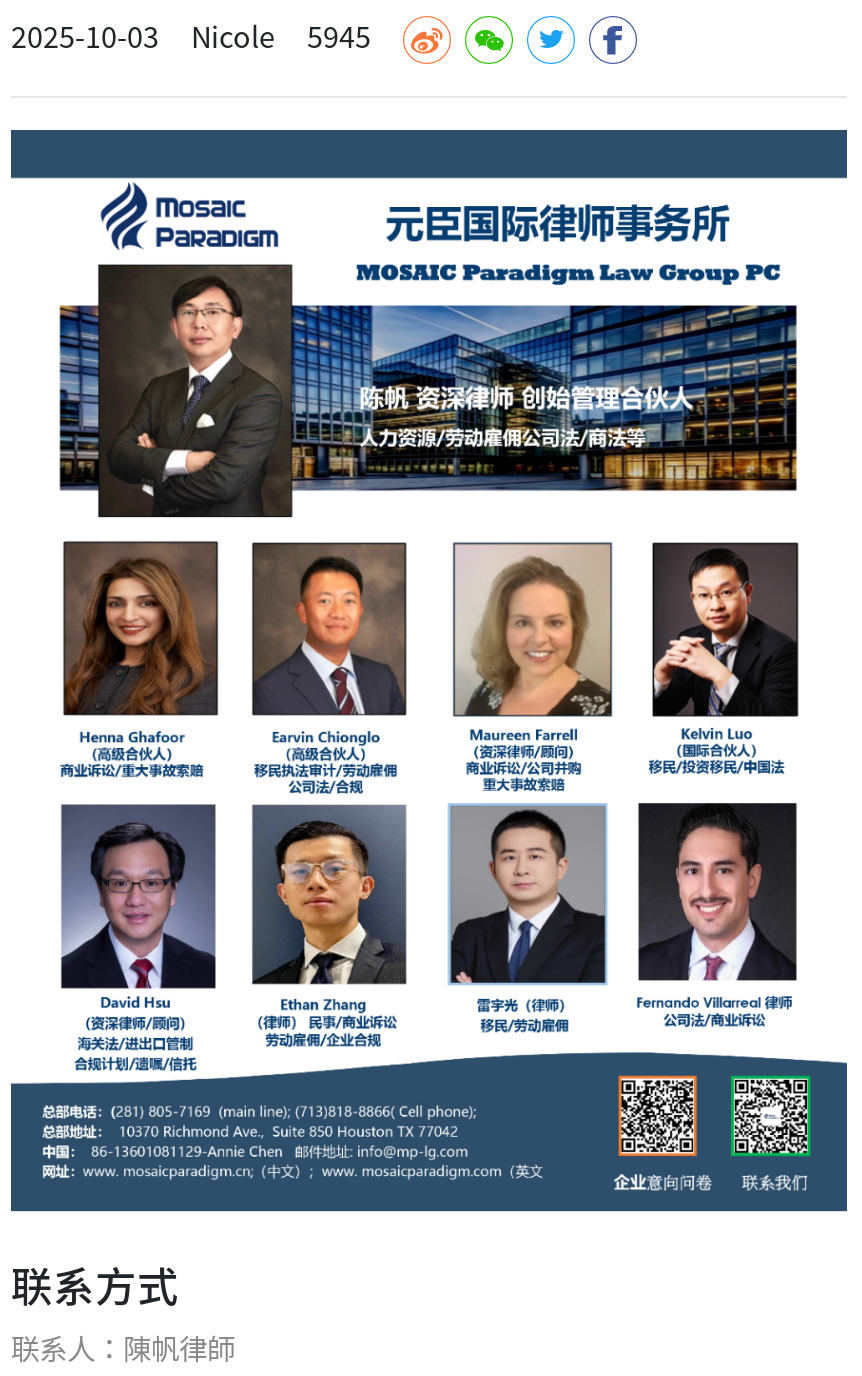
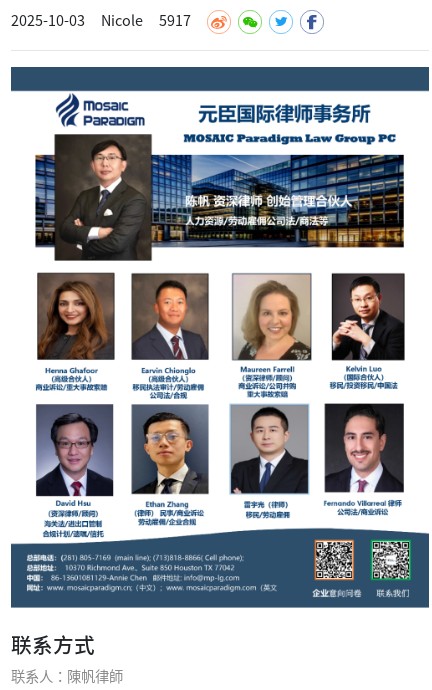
- 2025-10-03 Nicole 5945
+ 2025-10-03 Nicole 5917
